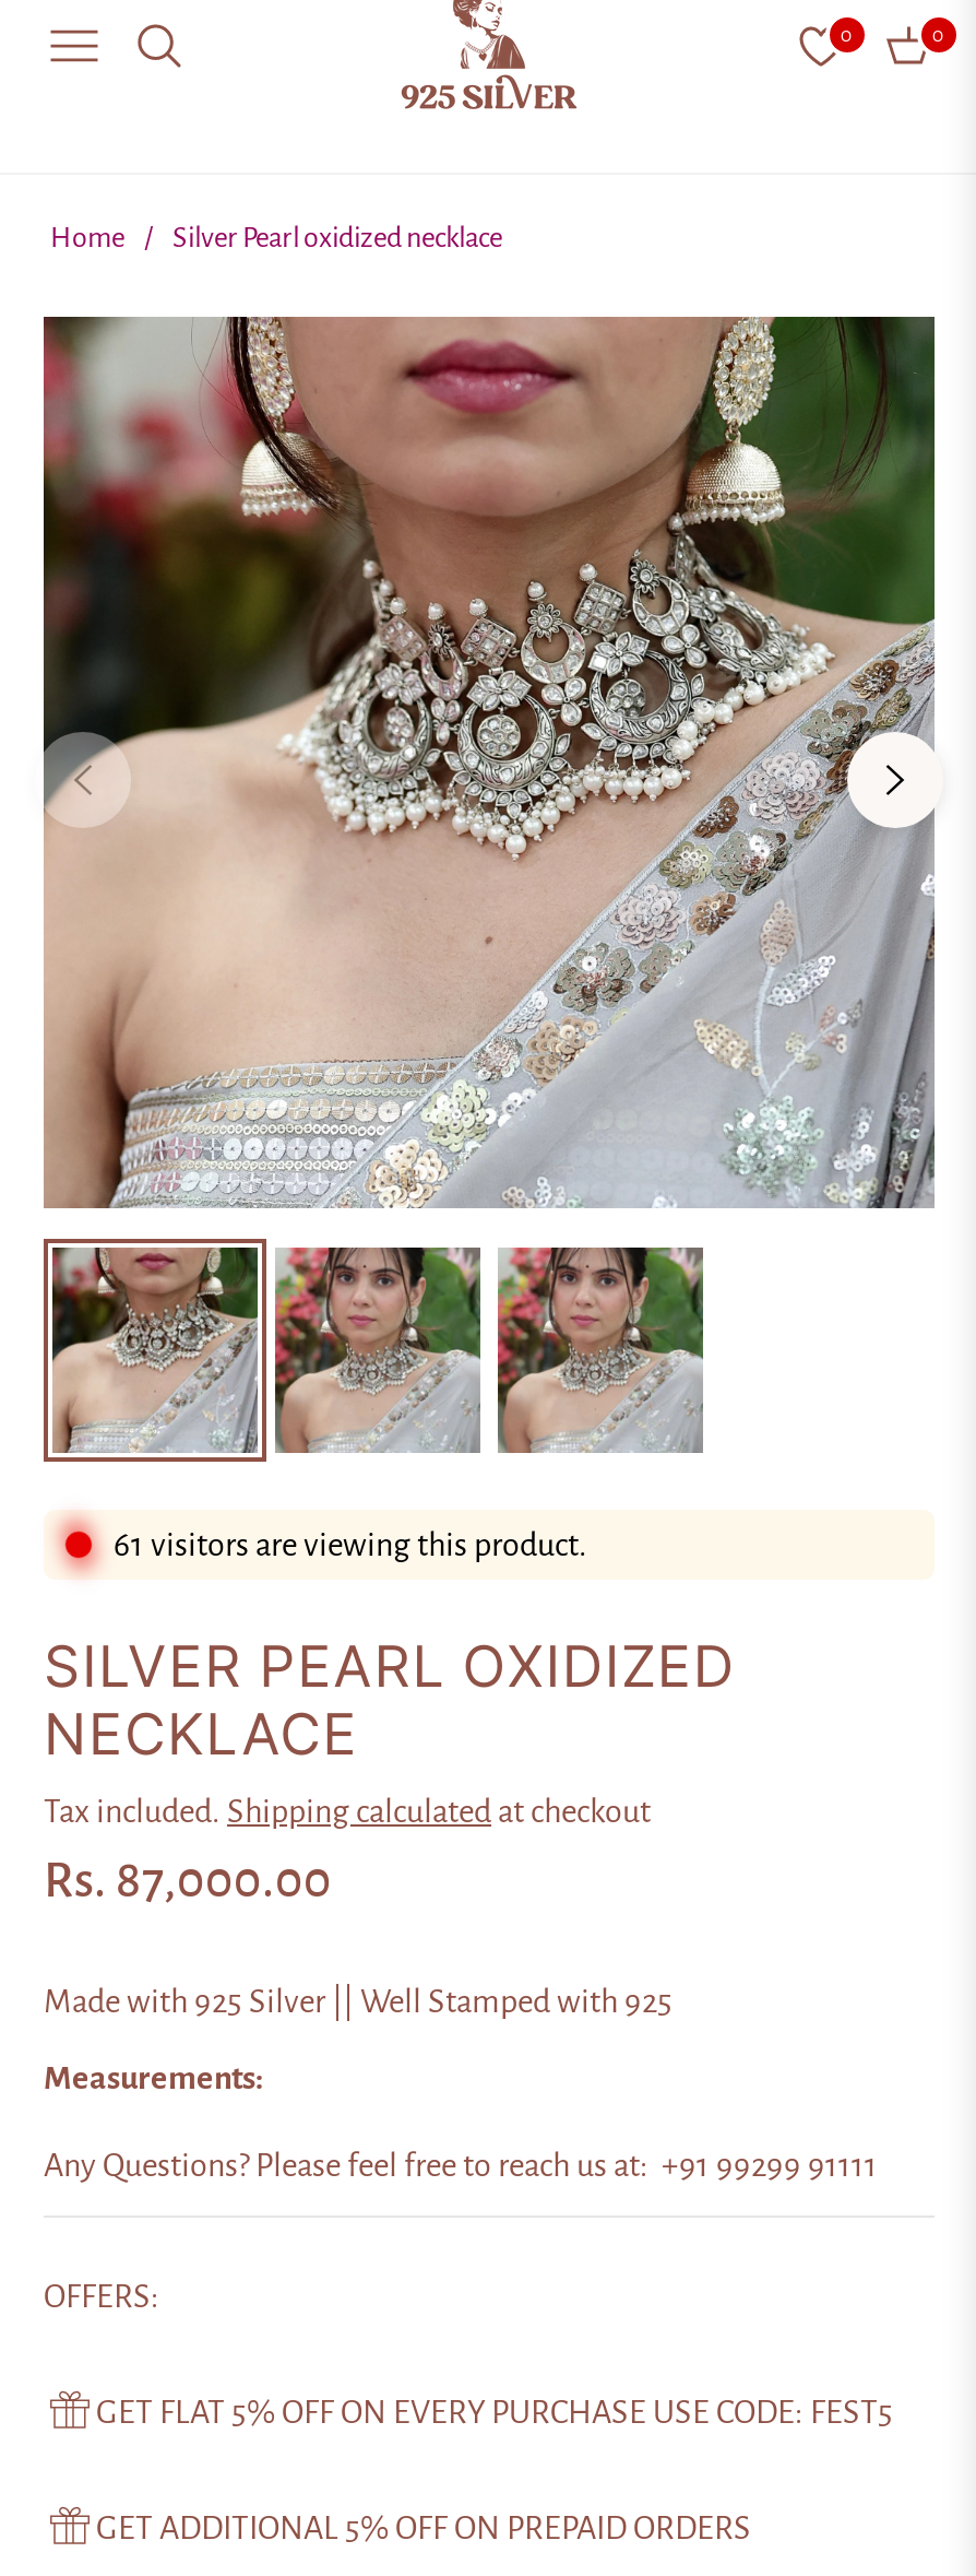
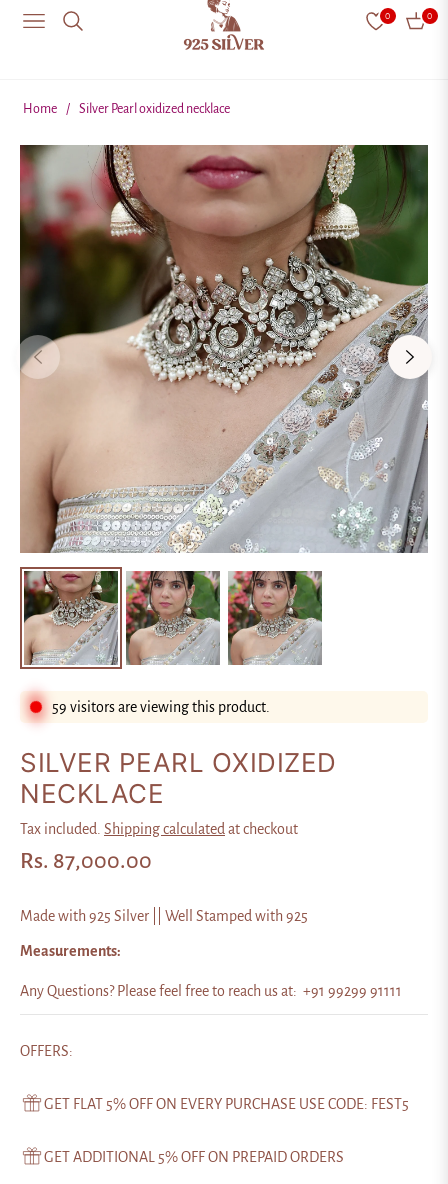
- 61 visitors are viewing this product.
+ 59 visitors are viewing this product.
